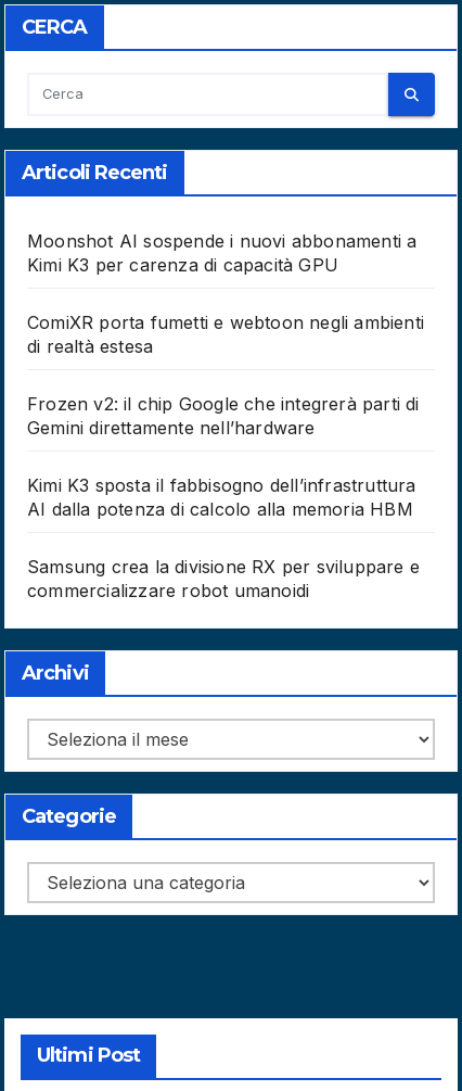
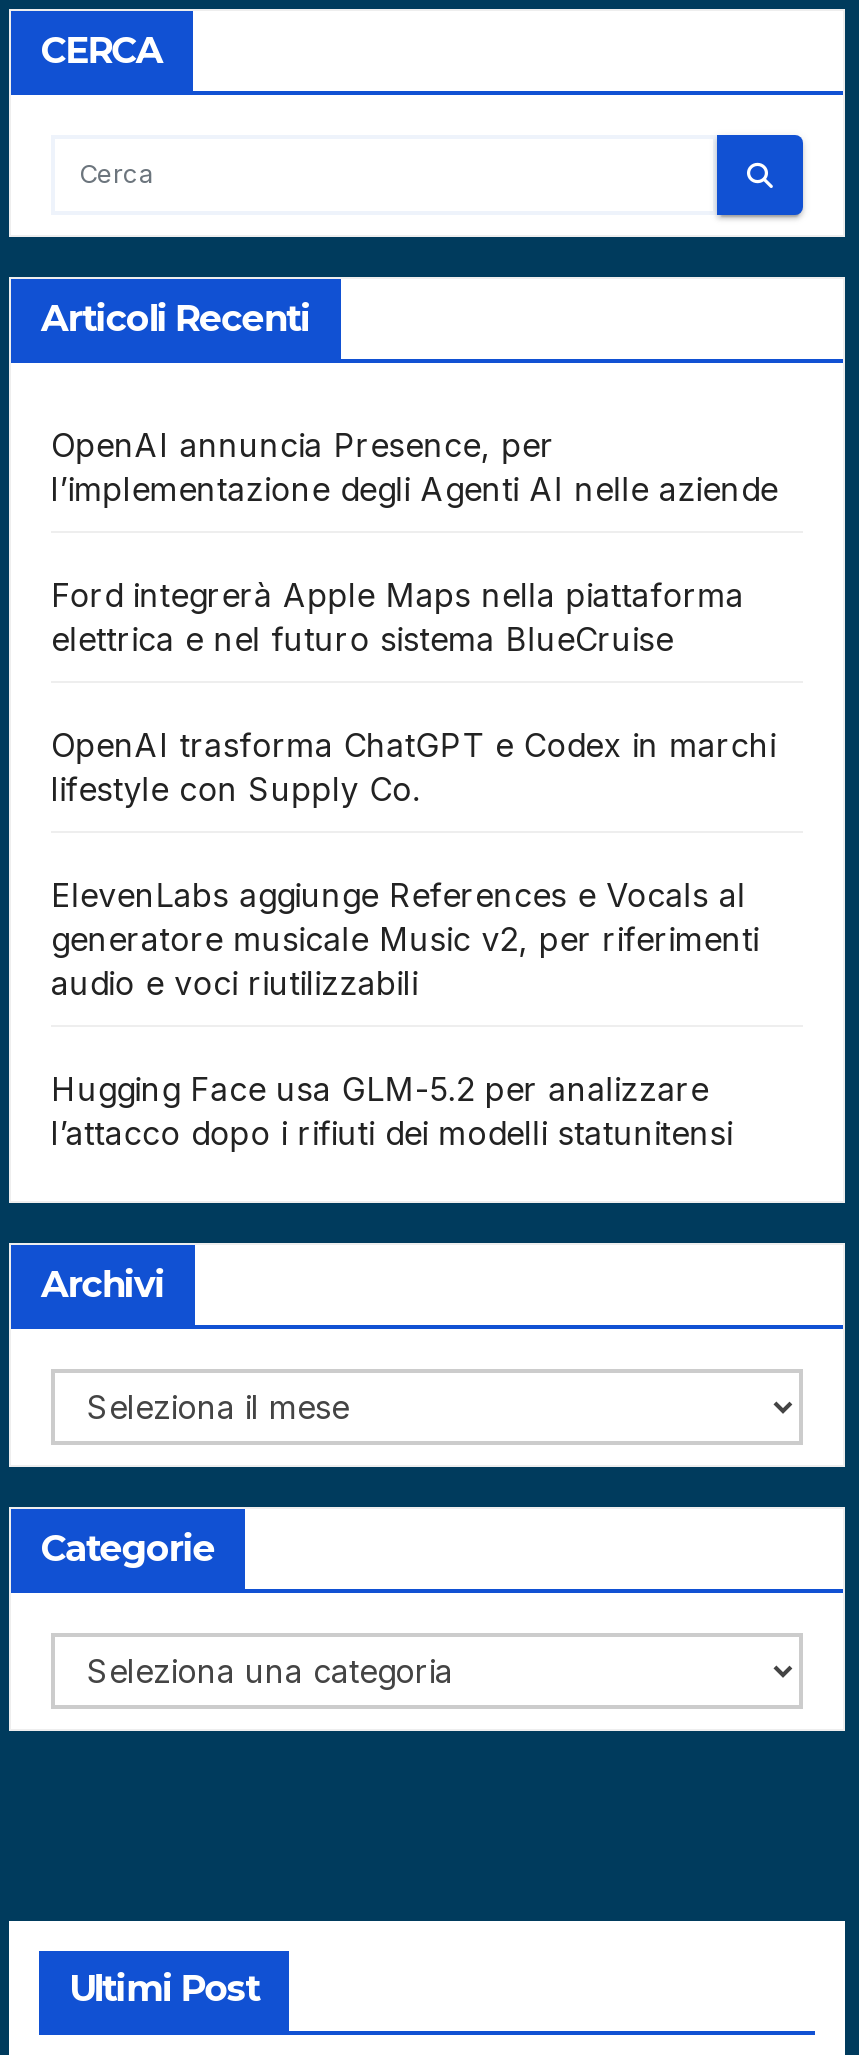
- Moonshot AI sospende i nuovi abbonamenti a
- Kimi K3 per carenza di capacità GPU
+ OpenAI annuncia Presence, per
+ l’implementazione degli Agenti AI nelle aziende

- ComiXR porta fumetti e webtoon negli ambienti
- di realtà estesa
+ Ford integrerà Apple Maps nella piattaforma
+ elettrica e nel futuro sistema BlueCruise

- Frozen v2: il chip Google che integrerà parti di
- Gemini direttamente nell’hardware
+ OpenAI trasforma ChatGPT e Codex in marchi
+ lifestyle con Supply Co.

- Kimi K3 sposta il fabbisogno dell’infrastruttura
- AI dalla potenza di calcolo alla memoria HBM
+ ElevenLabs aggiunge References e Vocals al
+ generatore musicale Music v2, per riferimenti
+ audio e voci riutilizzabili

- Samsung crea la divisione RX per sviluppare e
- commercializzare robot umanoidi
+ Hugging Face usa GLM-5.2 per analizzare
+ l’attacco dopo i rifiuti dei modelli statunitensi
